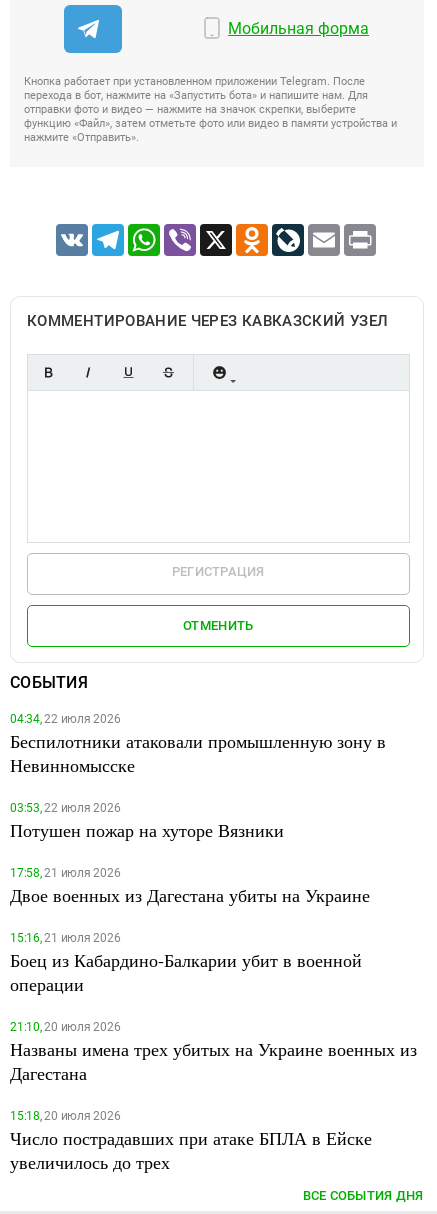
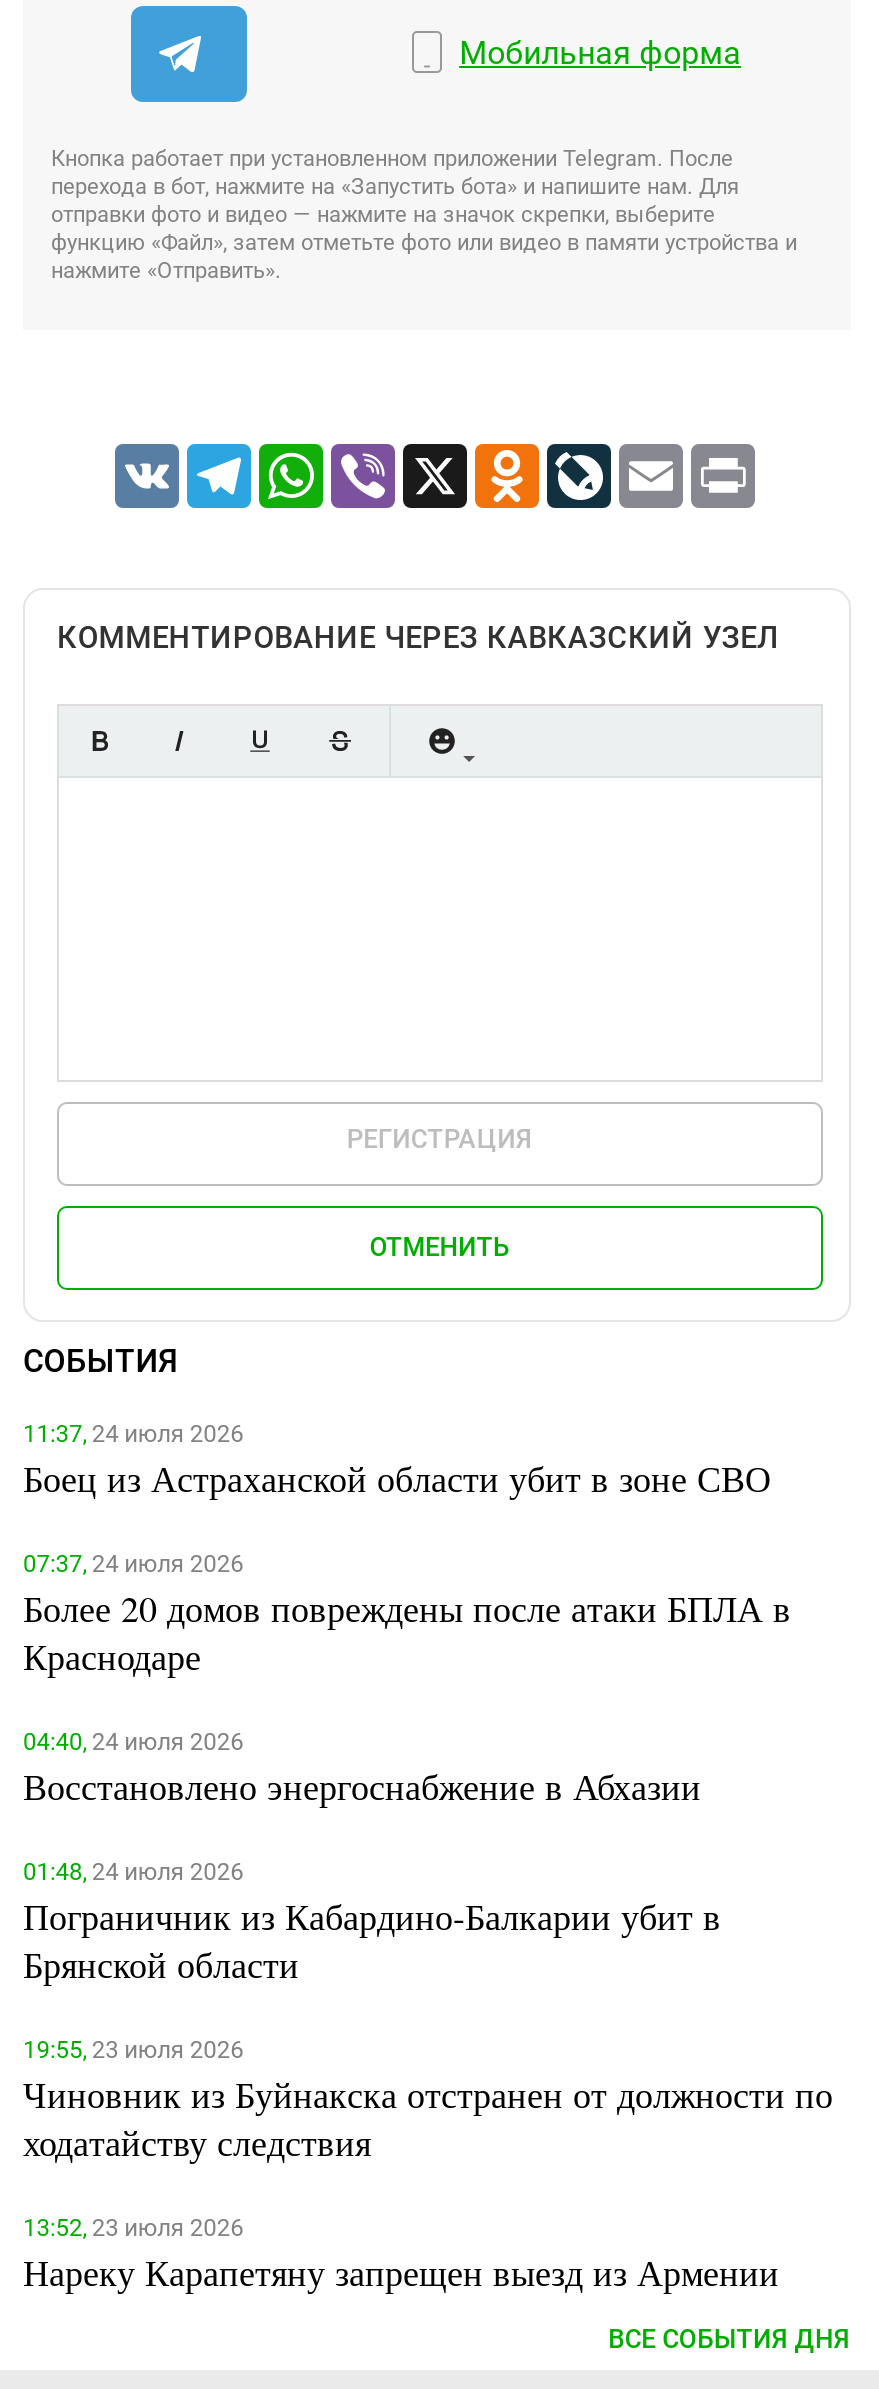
- 04:34, 22 июля 2026
- Беспилотники атаковали промышленную зону в
- Невинномысске
+ 11:37, 24 июля 2026
+ Боец из Астраханской области убит в зоне СВО

- 03:53, 22 июля 2026
- Потушен пожар на хуторе Вязники
+ 07:37, 24 июля 2026
+ Более 20 домов повреждены после атаки БПЛА в
+ Краснодаре

- 17:58, 21 июля 2026
- Двое военных из Дагестана убиты на Украине
+ 04:40, 24 июля 2026
+ Восстановлено энергоснабжение в Абхазии

- 15:16, 21 июля 2026
- Боец из Кабардино-Балкарии убит в военной
- операции
+ 01:48, 24 июля 2026
+ Пограничник из Кабардино-Балкарии убит в
+ Брянской области

- 21:10, 20 июля 2026
- Названы имена трех убитых на Украине военных из
- Дагестана
+ 19:55, 23 июля 2026
+ Чиновник из Буйнакска отстранен от должности по
+ ходатайству следствия

- 15:18, 20 июля 2026
- Число пострадавших при атаке БПЛА в Ейске
- увеличилось до трех
+ 13:52, 23 июля 2026
+ Нареку Карапетяну запрещен выезд из Армении
